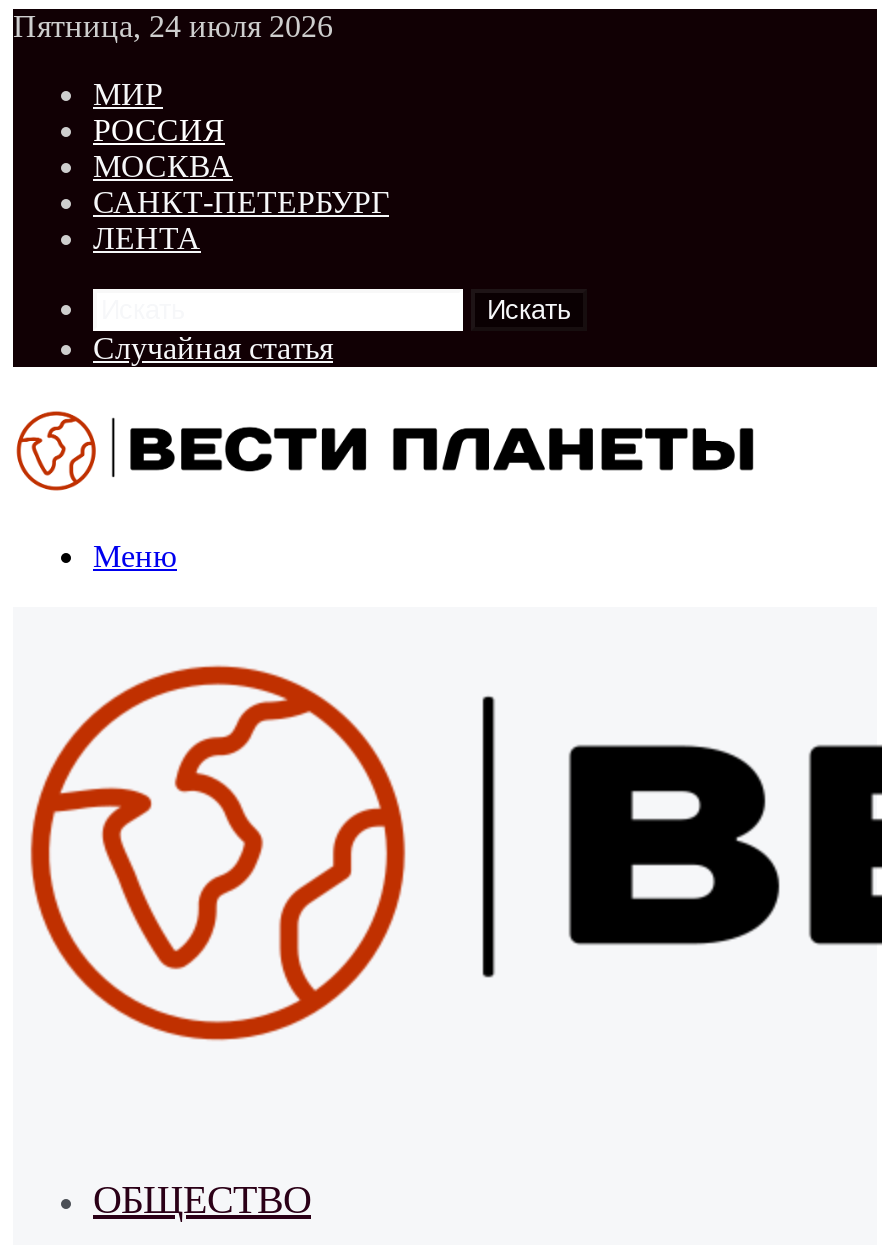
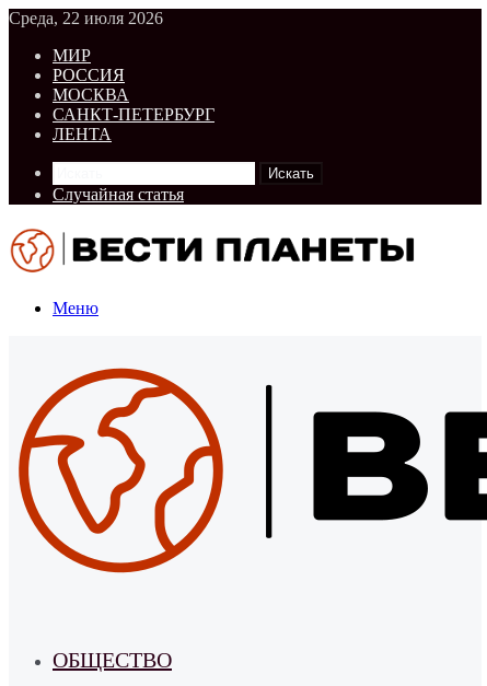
- Пятница, 24 июля 2026
+ Среда, 22 июля 2026
